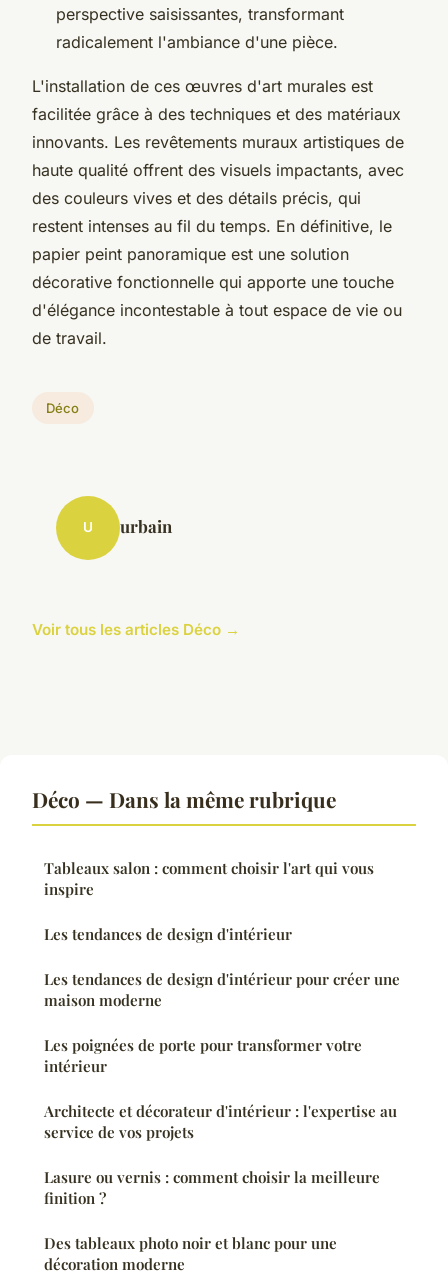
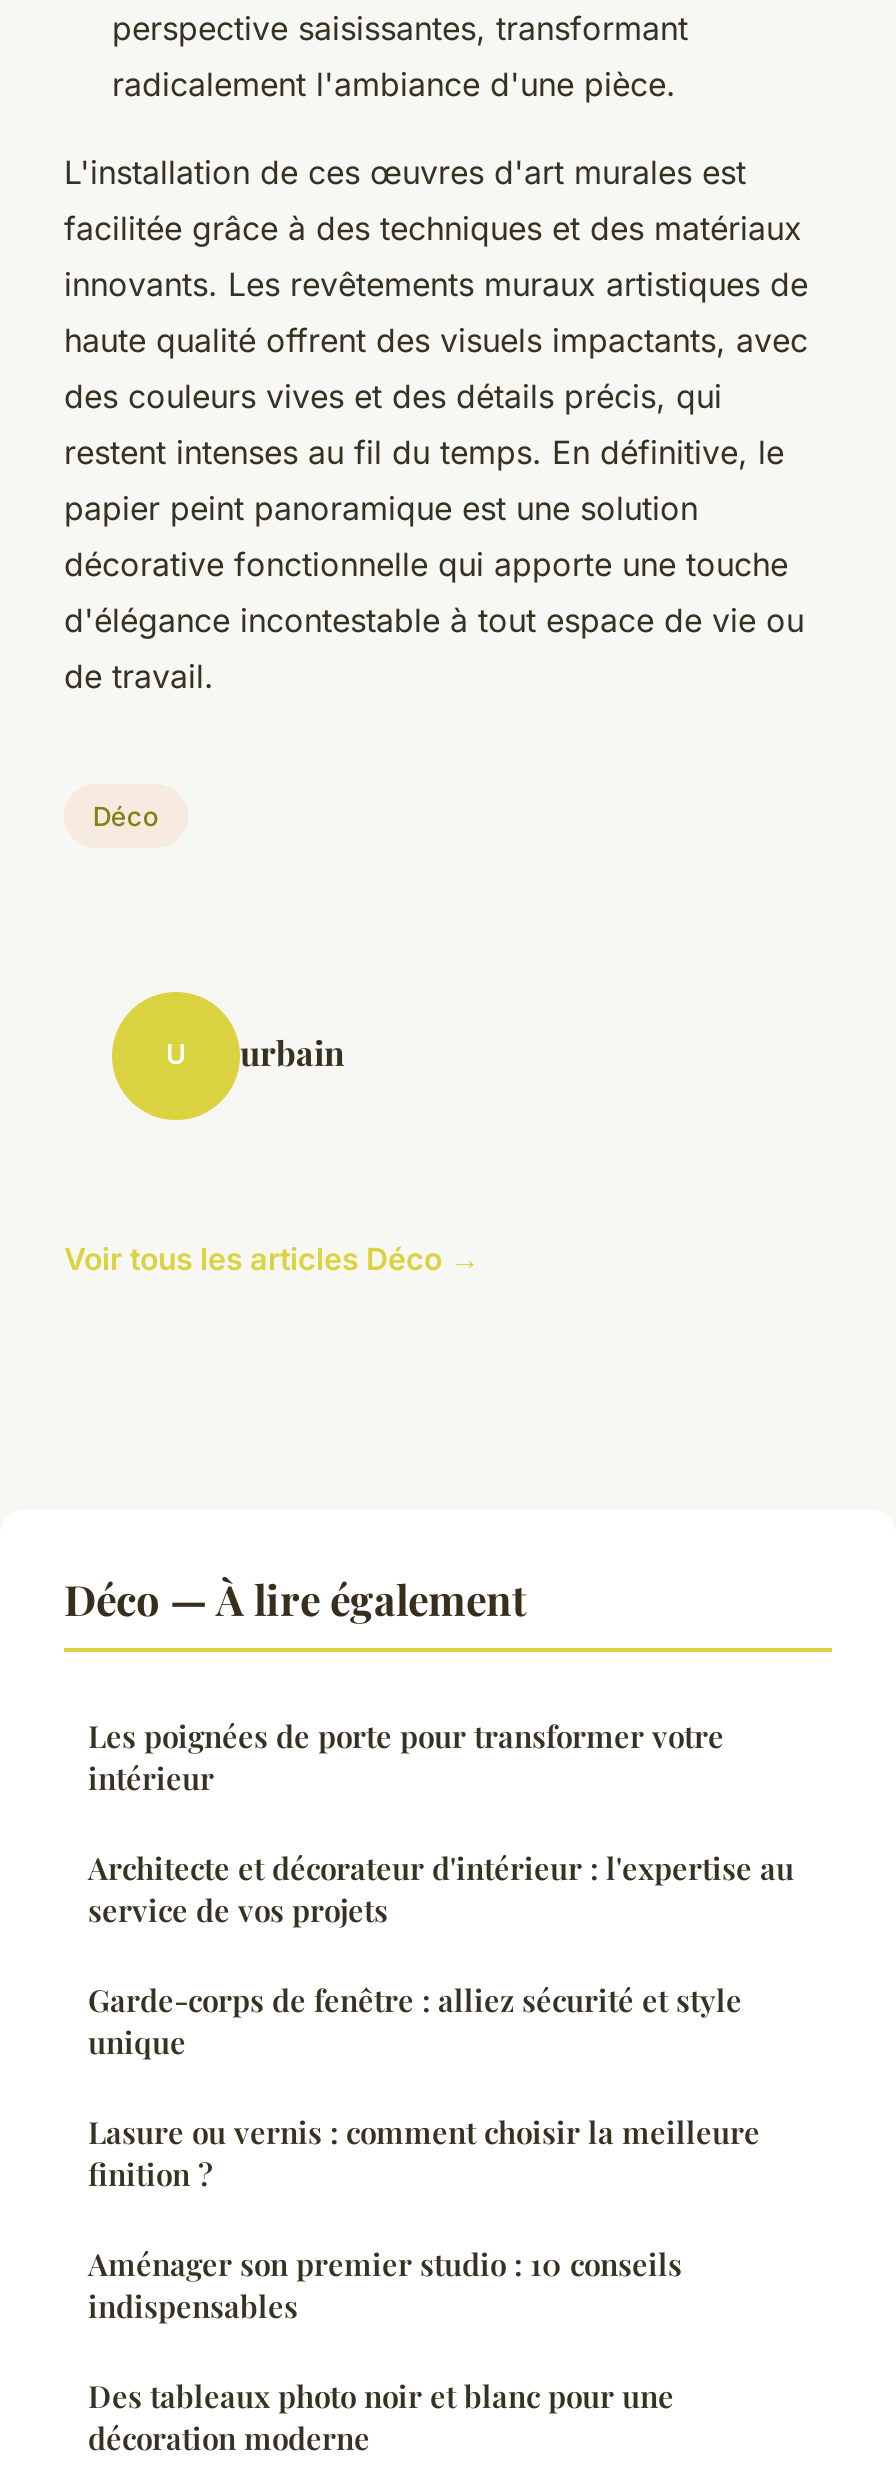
- Déco — Dans la même rubrique
- Tableaux salon : comment choisir l'art qui vous
- inspire
- Les tendances de design d'intérieur
- Les tendances de design d'intérieur pour créer une
- maison moderne
+ Déco — À lire également

moved up: Les poignées de porte pour transformer votre | intérieur | Architecte et décorateur d'intérieur : l'expertise au | service de vos projets

+ Garde-corps de fenêtre : alliez sécurité et style
+ unique

moved up: Lasure ou vernis : comment choisir la meilleure | finition ?

+ Aménager son premier studio : 10 conseils
+ indispensables
